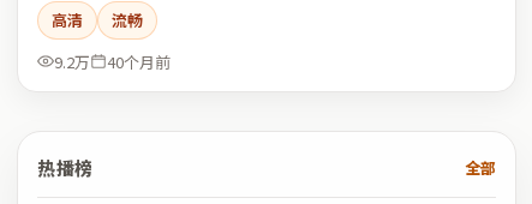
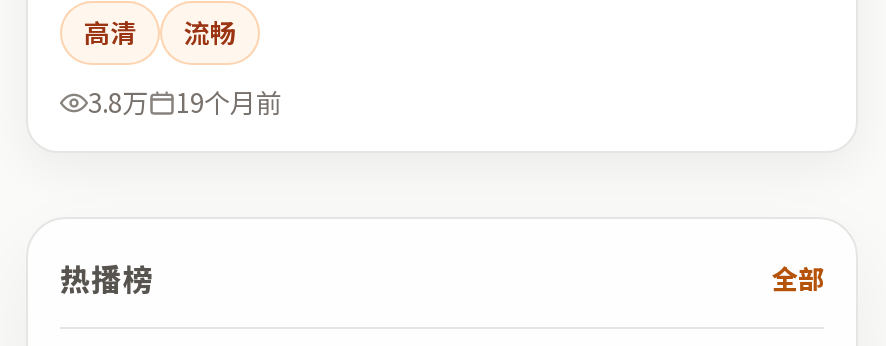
- 9.2万
+ 3.8万

- 40个月前
+ 19个月前
